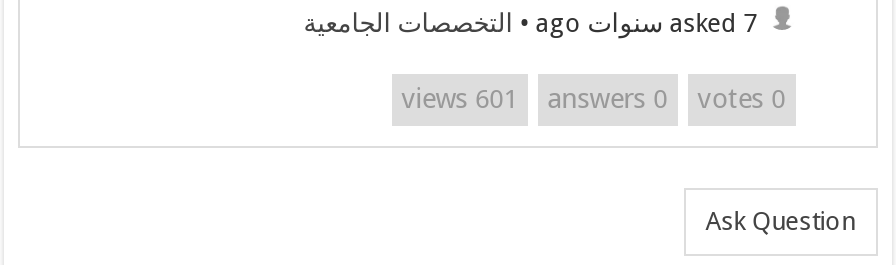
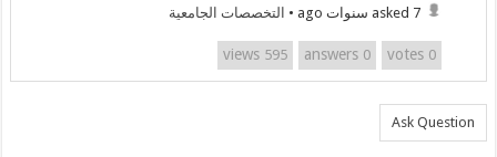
- 601
+ 595
